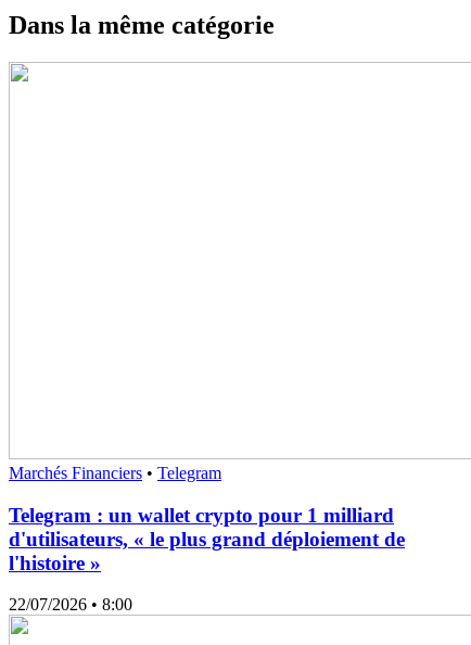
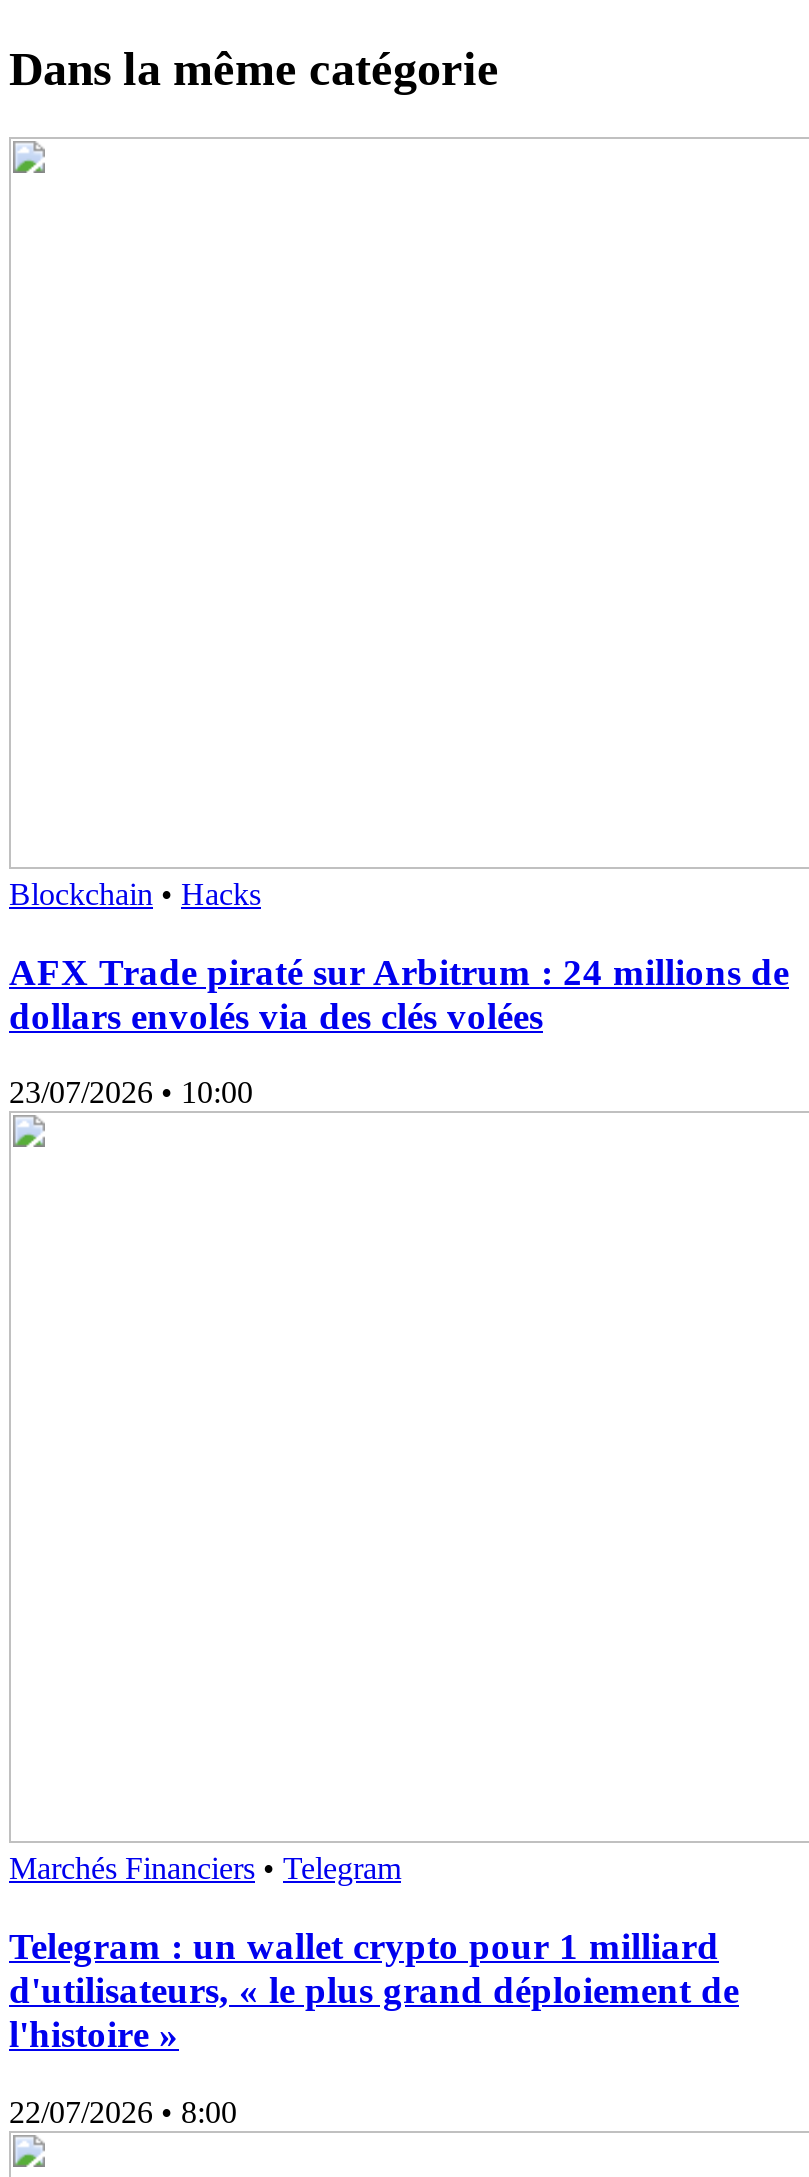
+ Blockchain • Hacks
+ AFX Trade piraté sur Arbitrum : 24 millions de
+ dollars envolés via des clés volées
+ 23/07/2026 • 10:00
